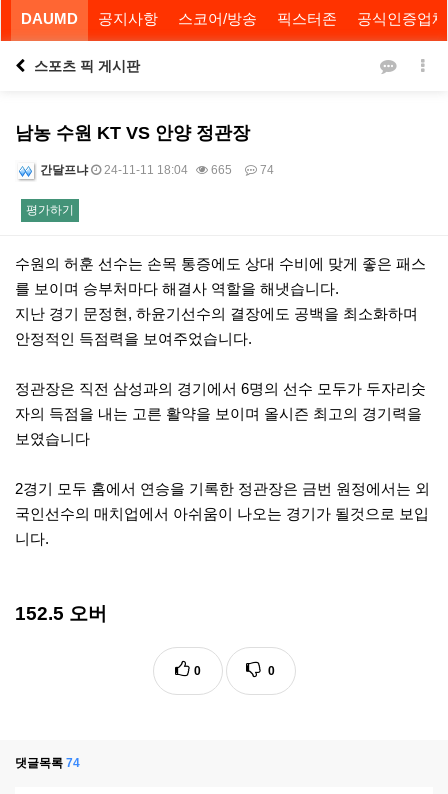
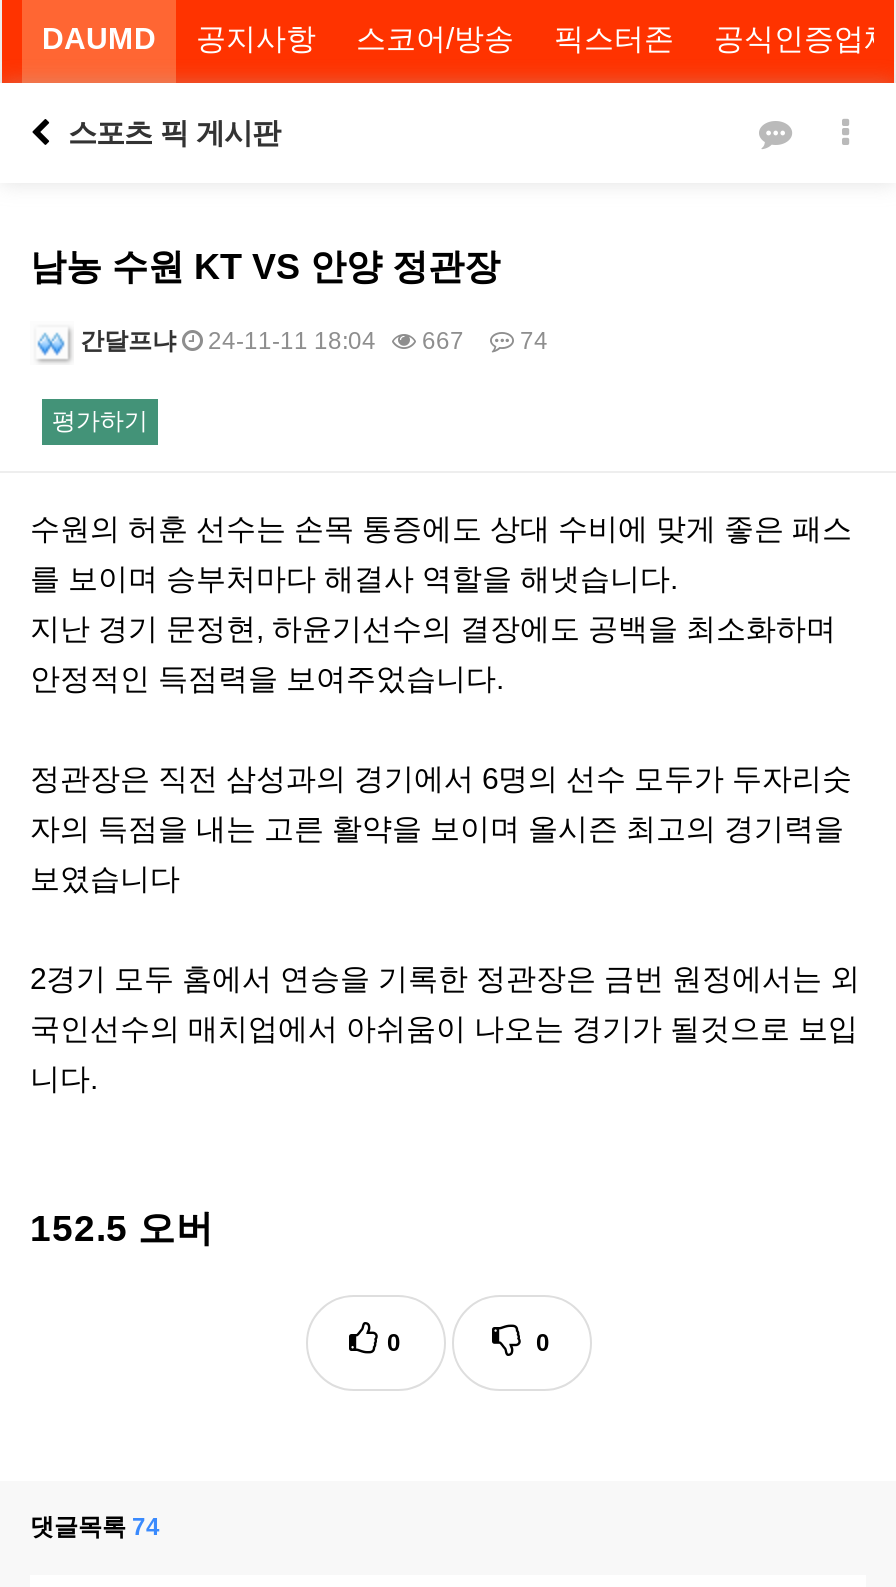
- 간달프냐 24-11-11 18:04 665 74
+ 간달프냐 24-11-11 18:04 667 74
